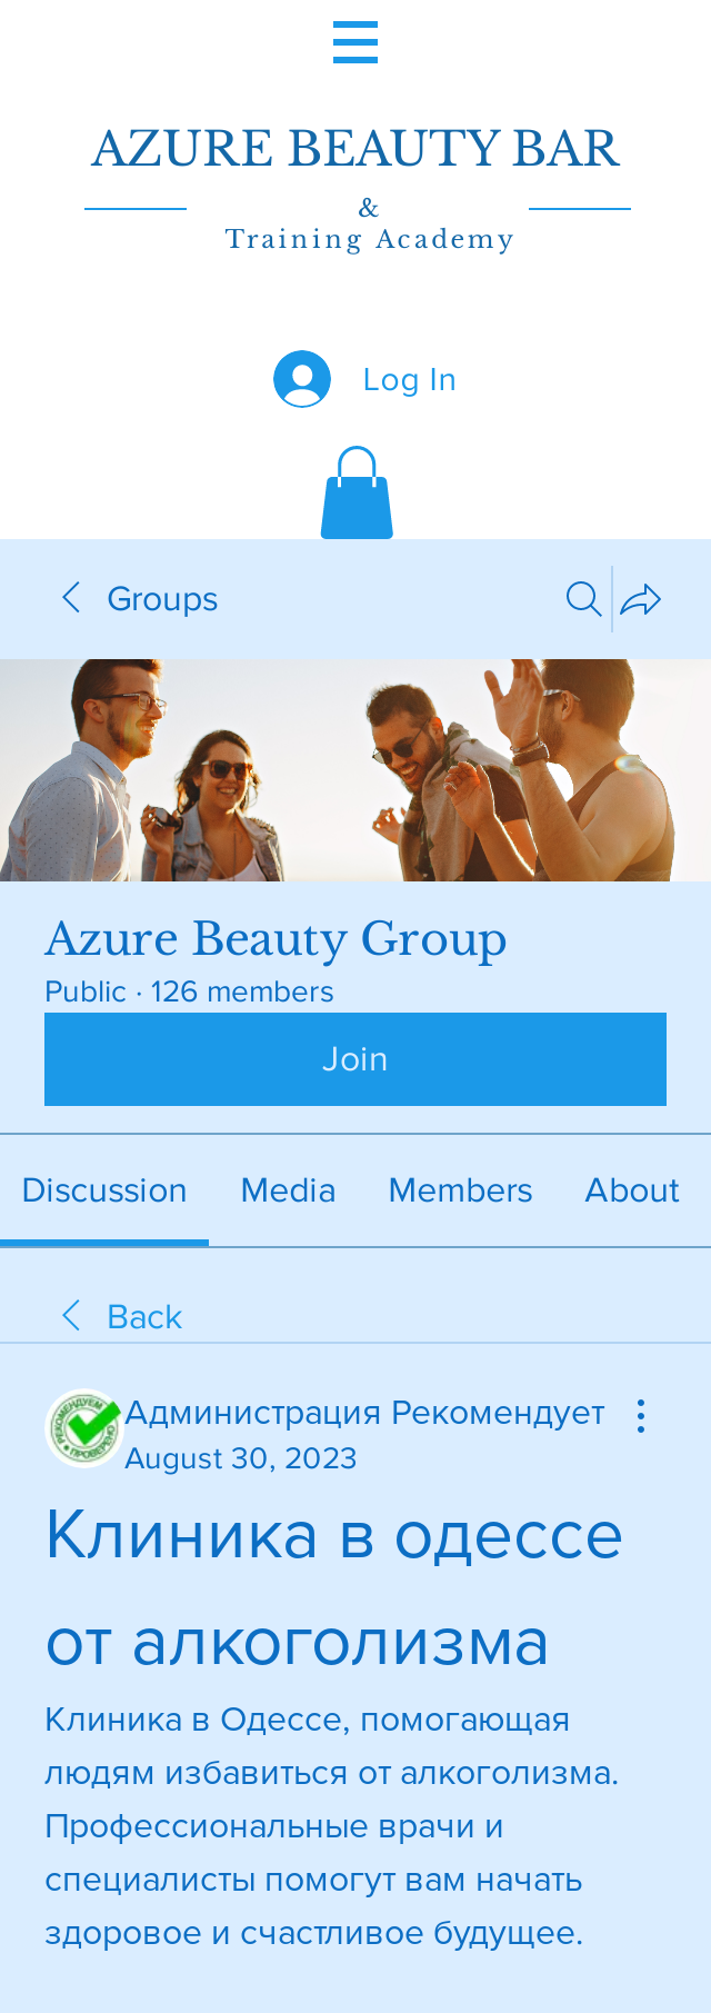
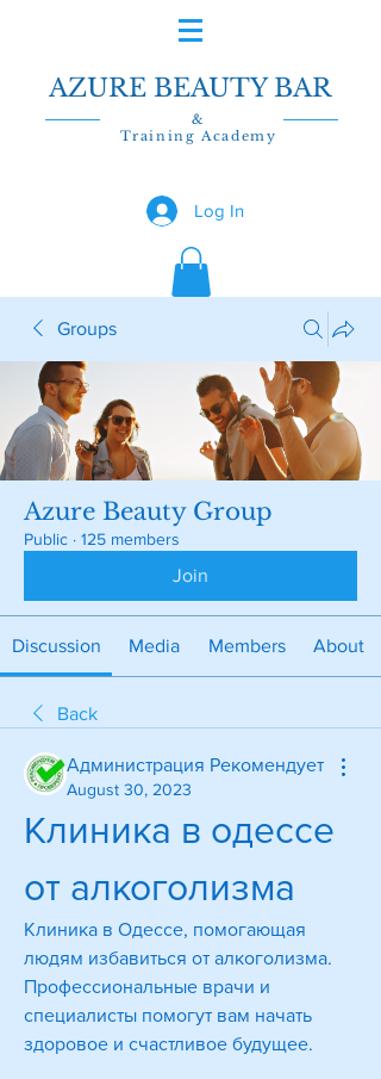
- Public · 126 members
+ Public · 125 members
